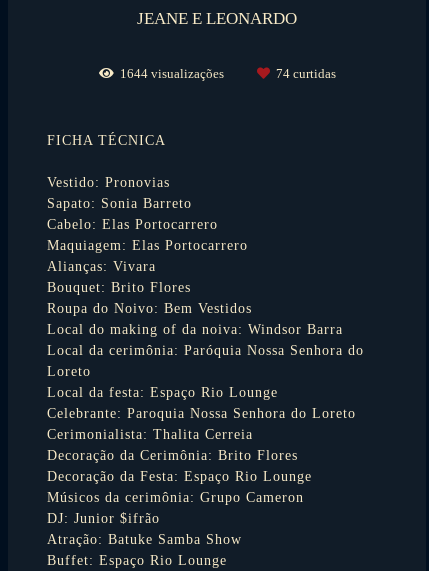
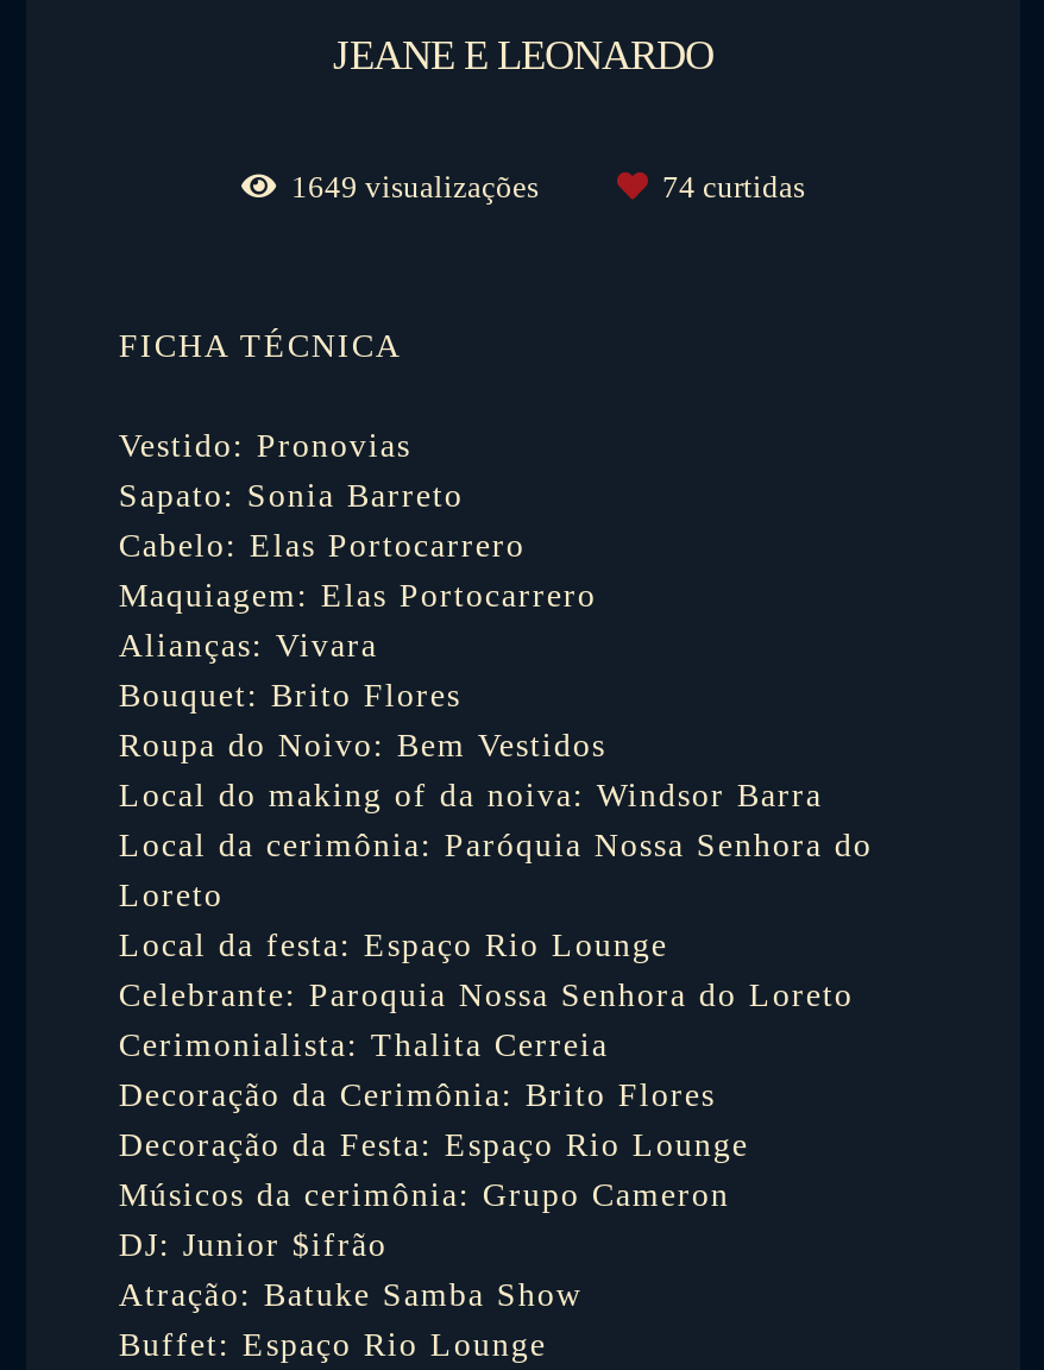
- 1644 visualizações
+ 1649 visualizações
